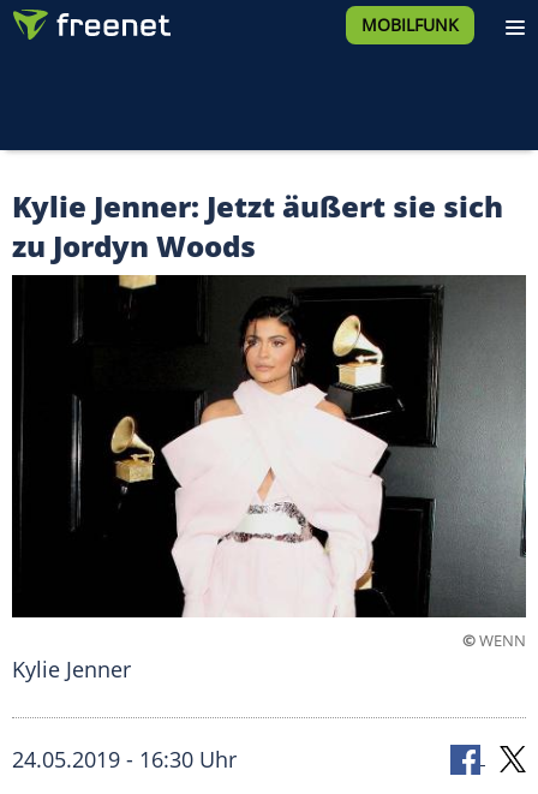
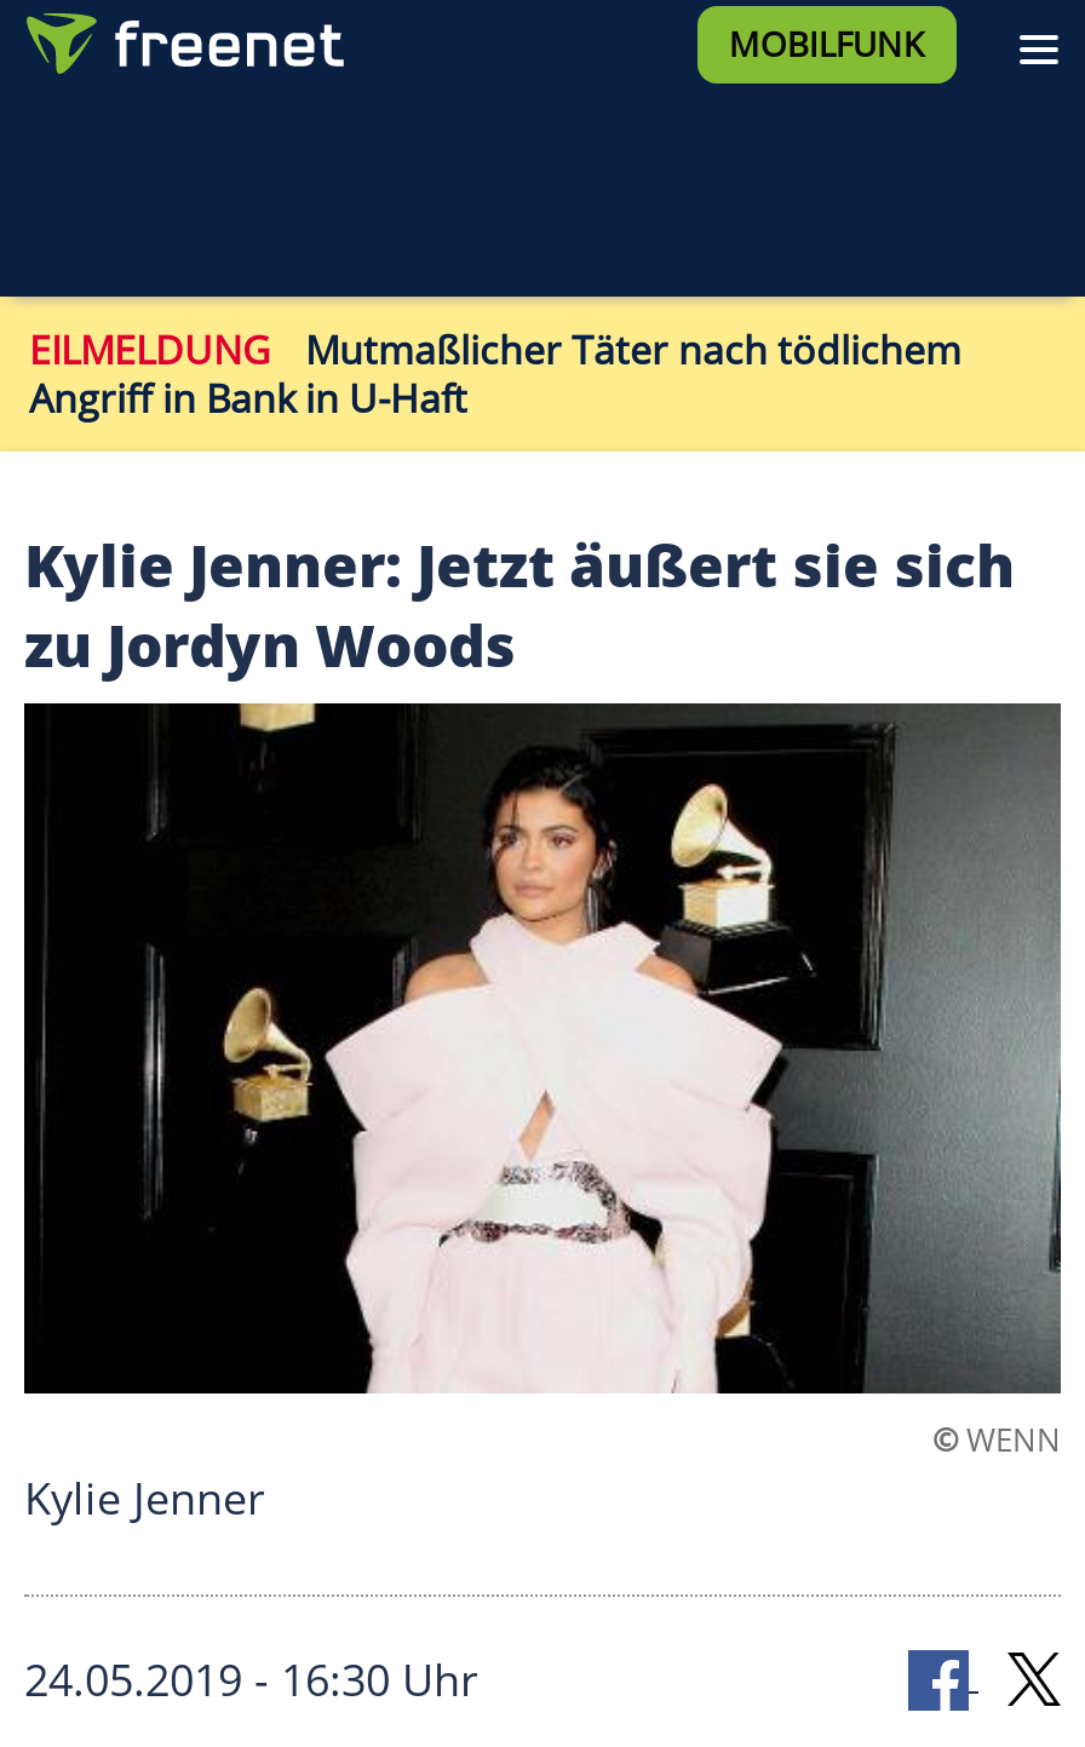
+ EILMELDUNG Mutmaßlicher Täter nach tödlichem
+ Angriff in Bank in U-Haft
